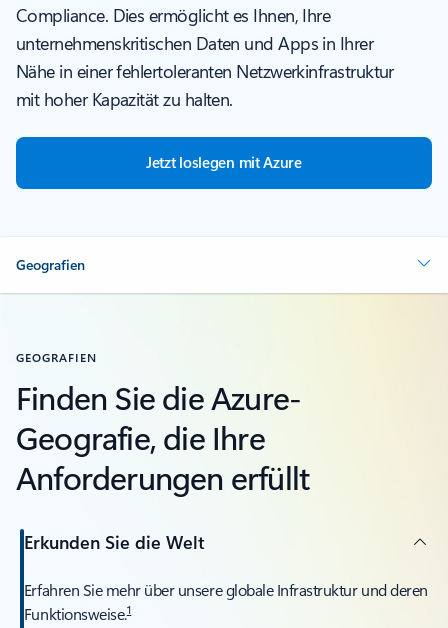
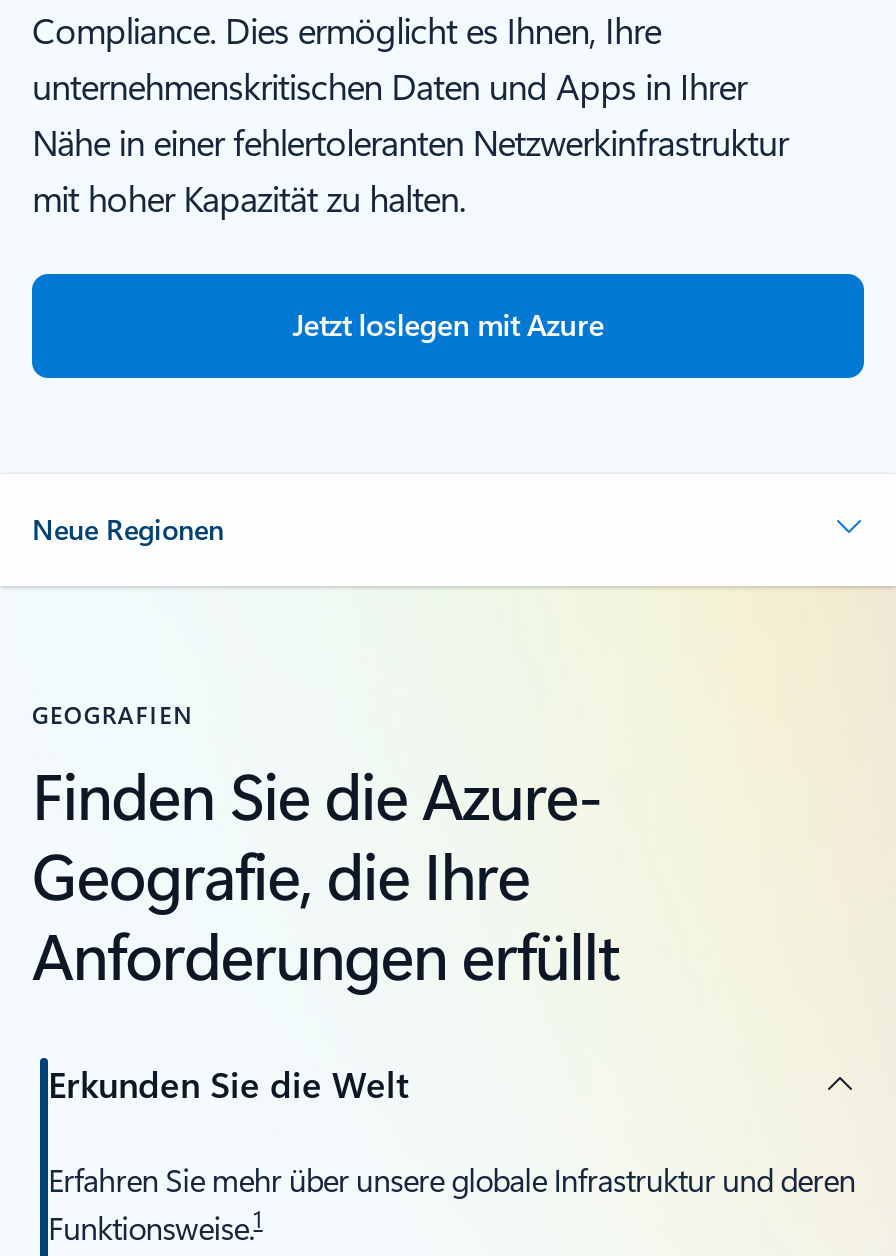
- Geografien
+ Neue Regionen
